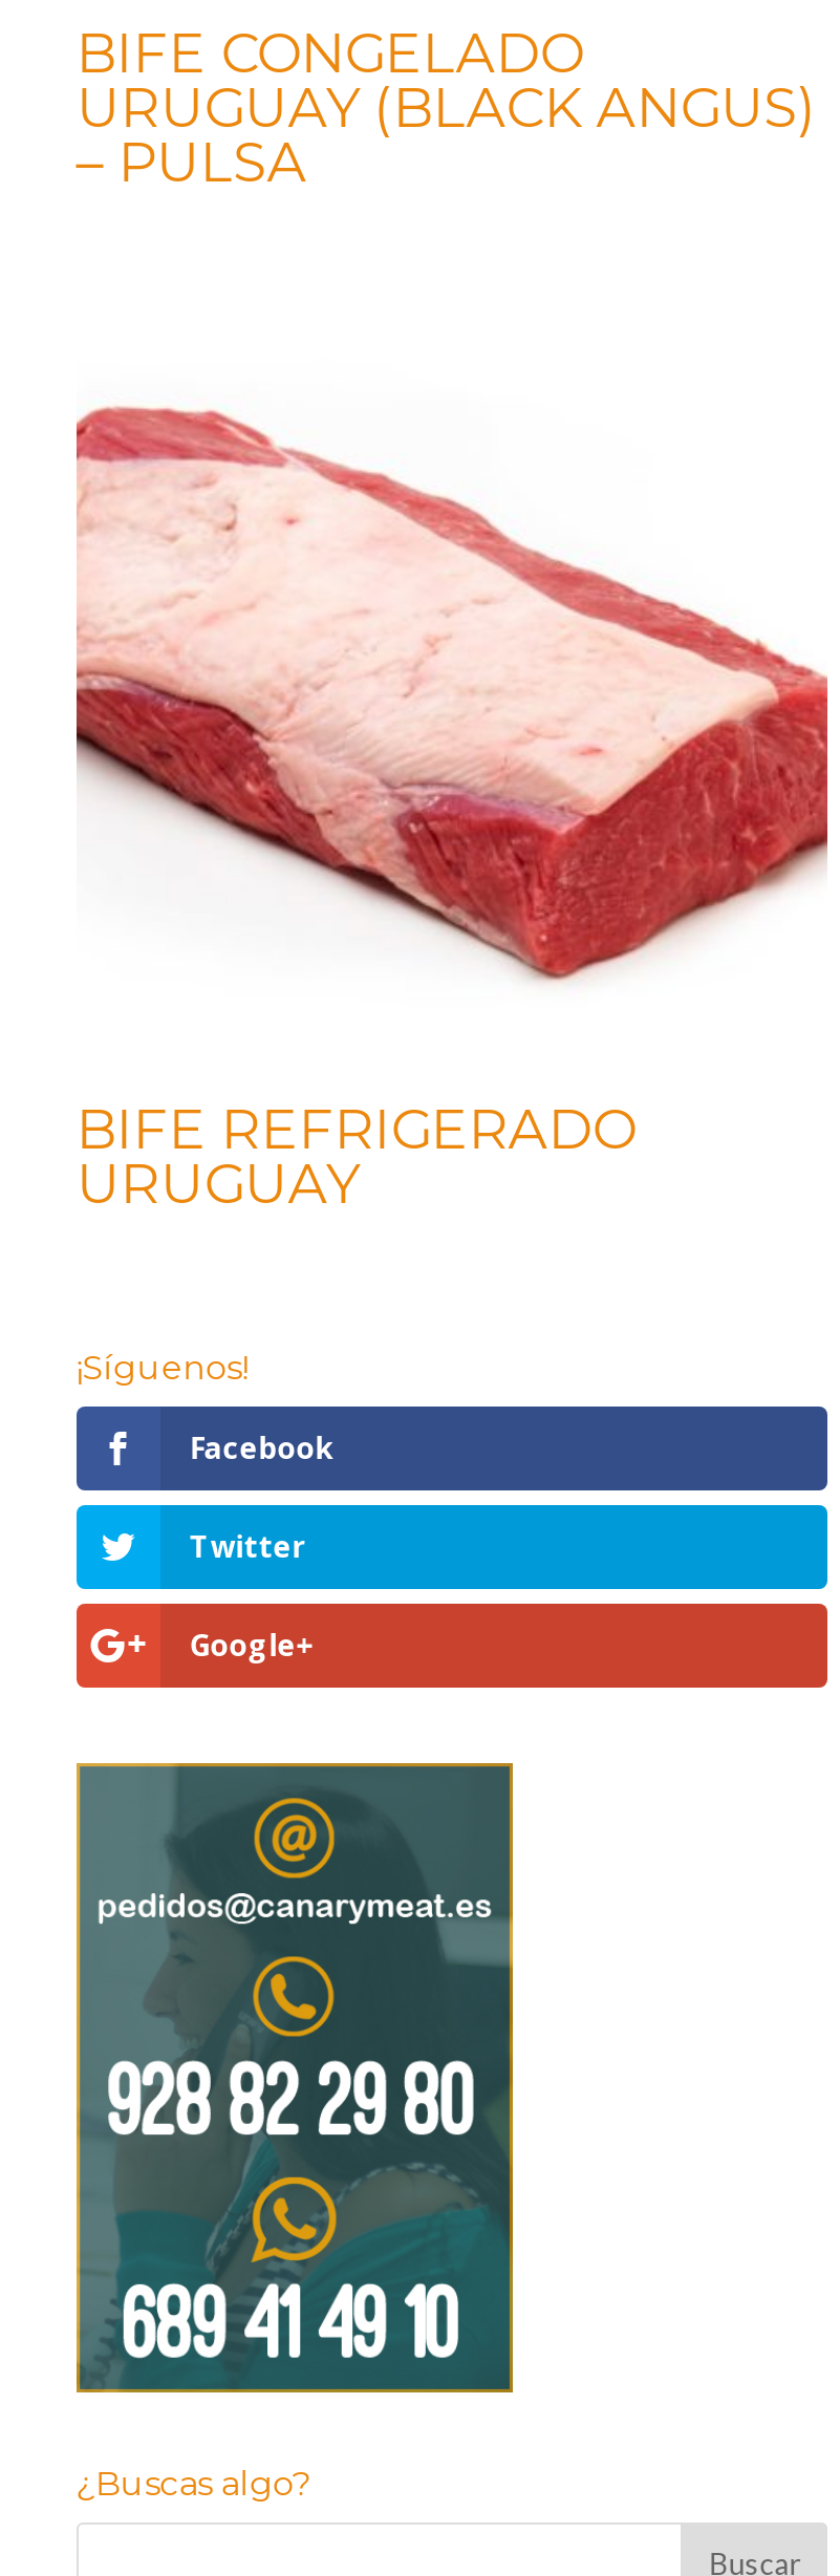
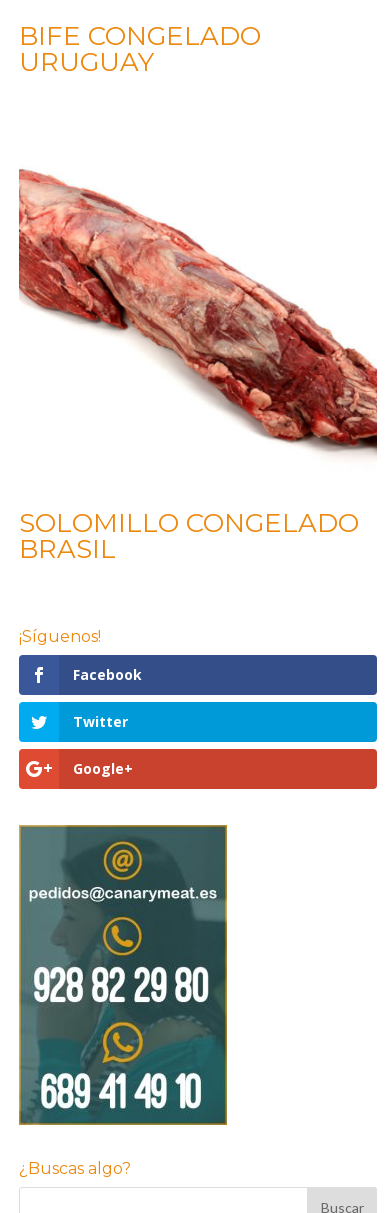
- URUGUAY (BLACK ANGUS)
- – PULSA

- [image]
+ [image]

- BIFE REFRIGERADO

moved up: URUGUAY

+ SOLOMILLO CONGELADO
+ BRASIL
